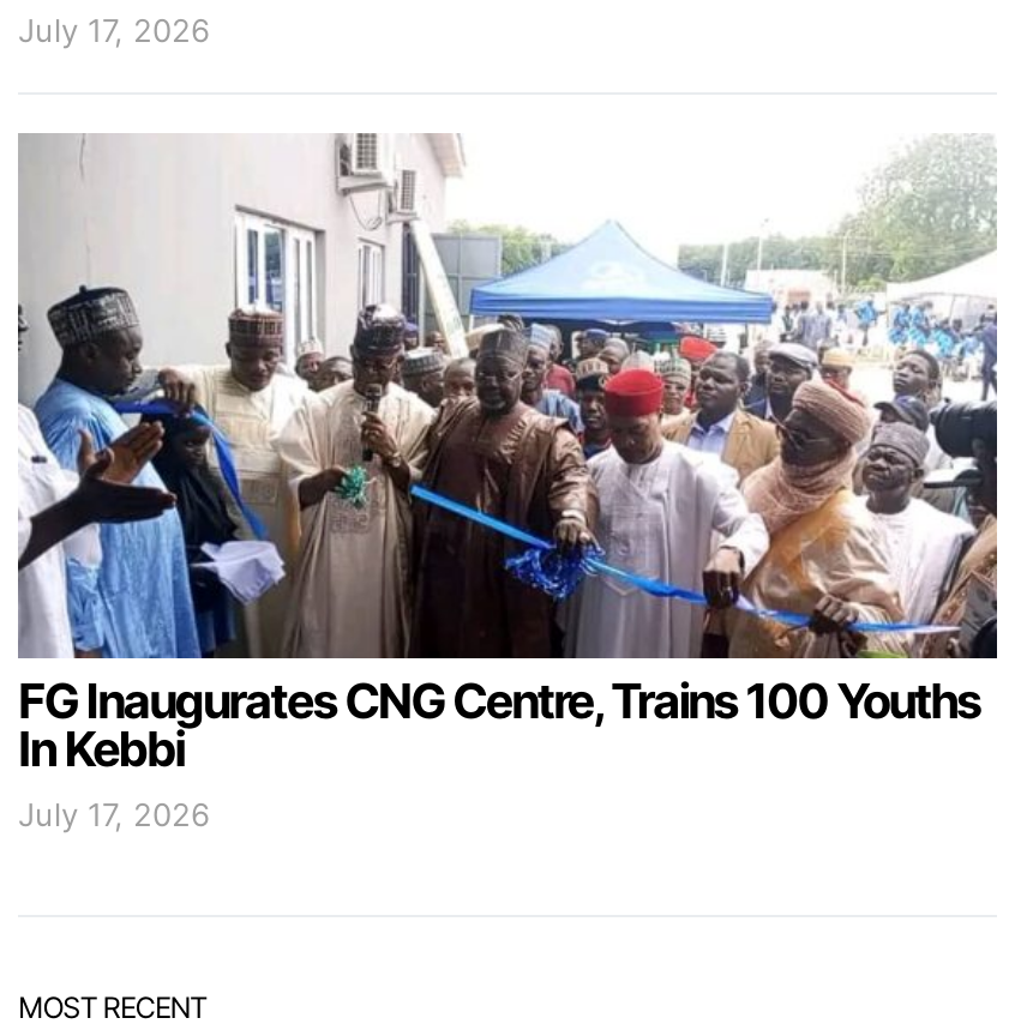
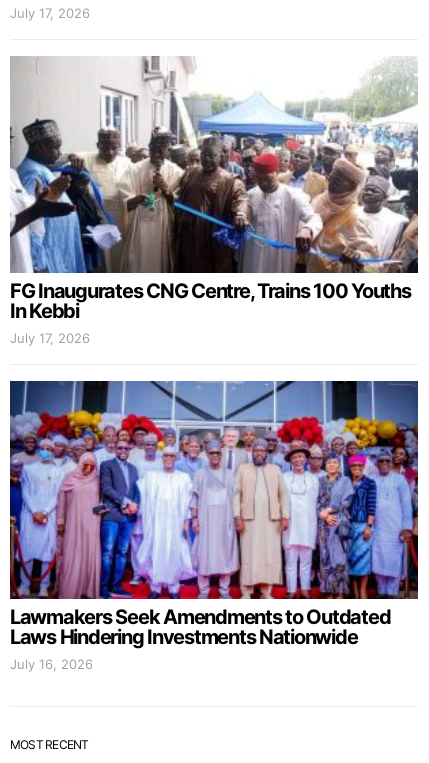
+ [image]
+ Lawmakers Seek Amendments to Outdated
+ Laws Hindering Investments Nationwide
+ July 16, 2026
